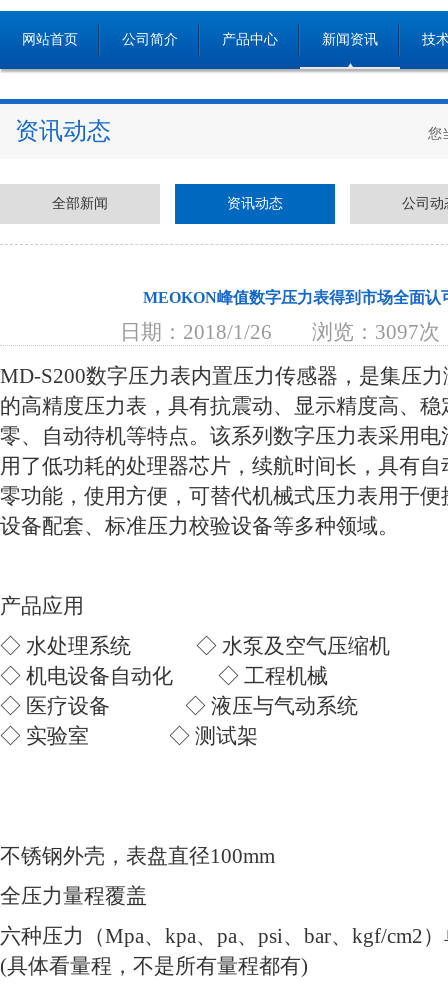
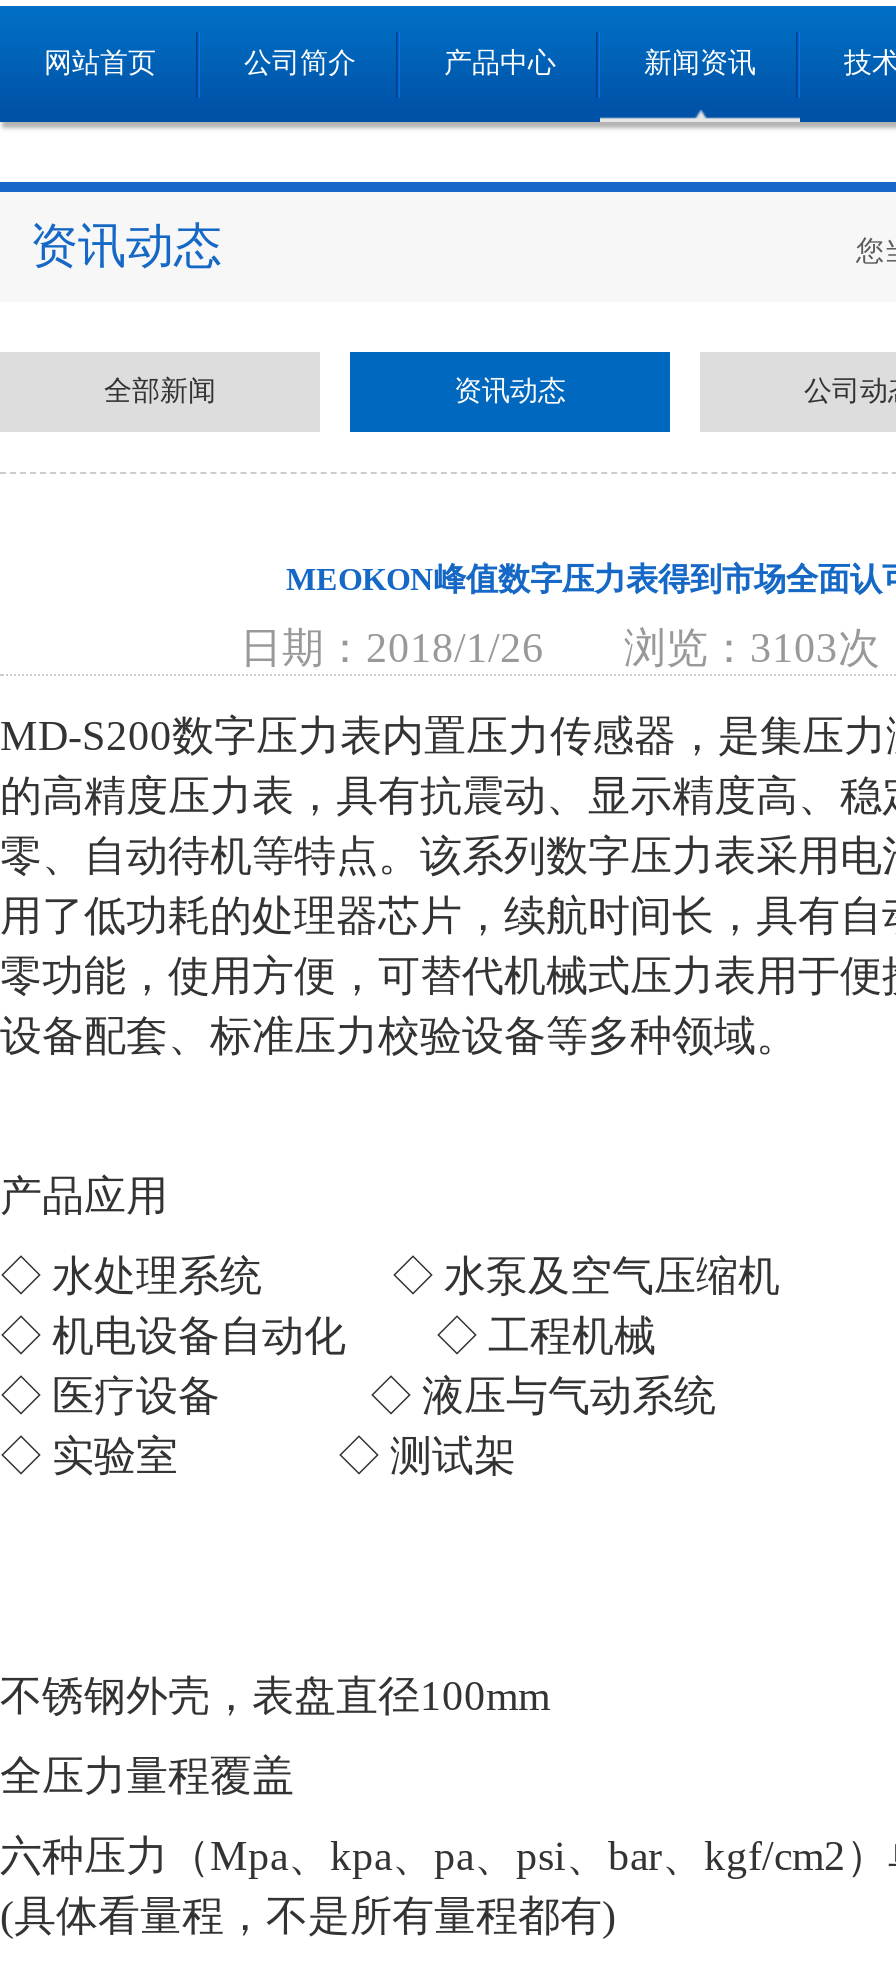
- 日期：2018/1/26 浏览：3097次
+ 日期：2018/1/26 浏览：3103次
